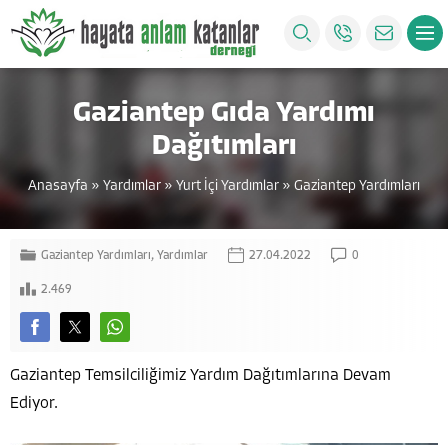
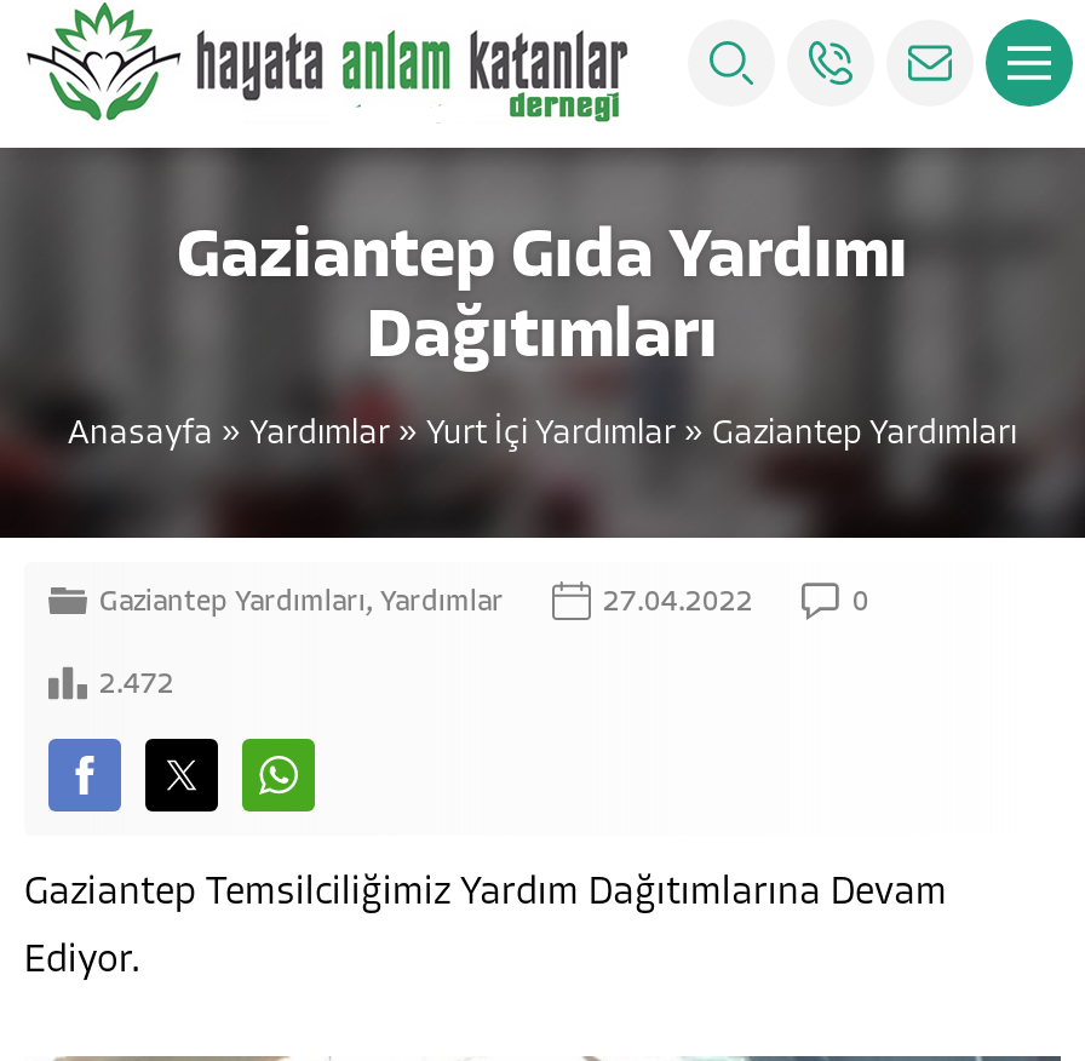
- 2.469
+ 2.472
